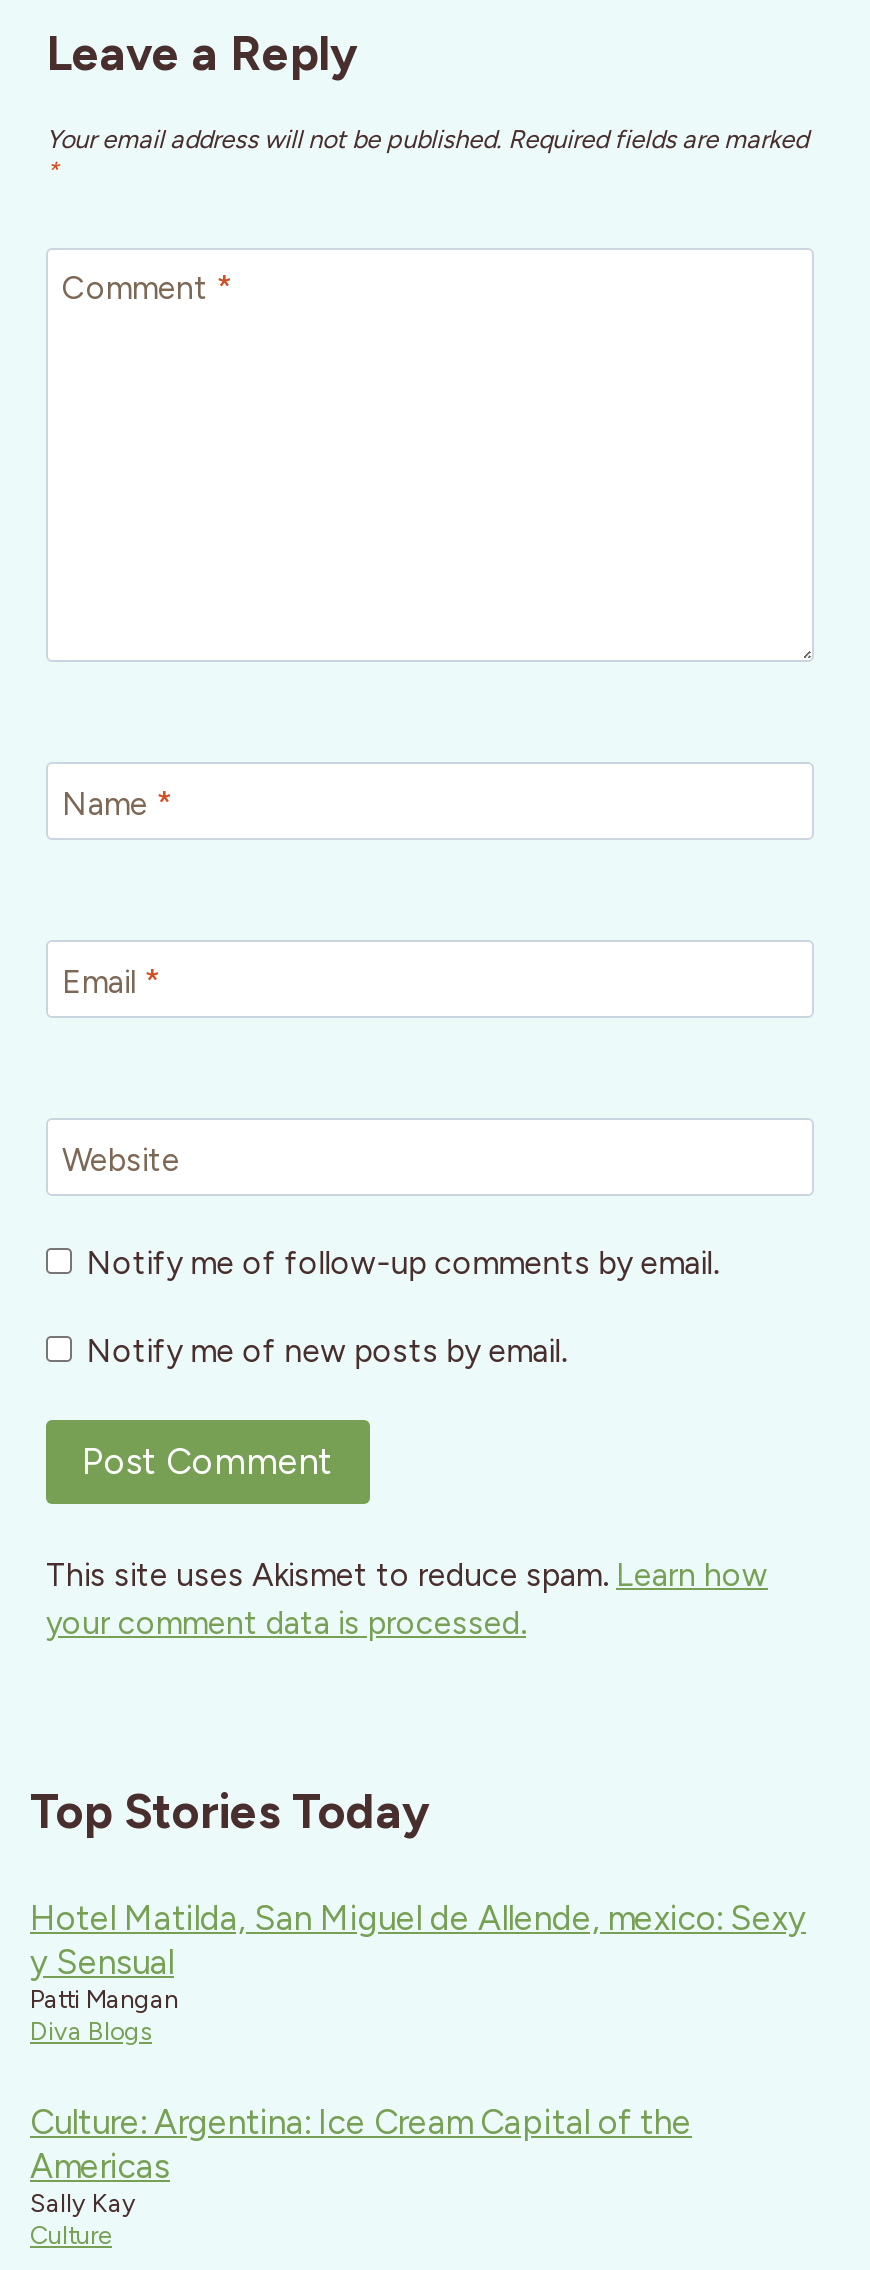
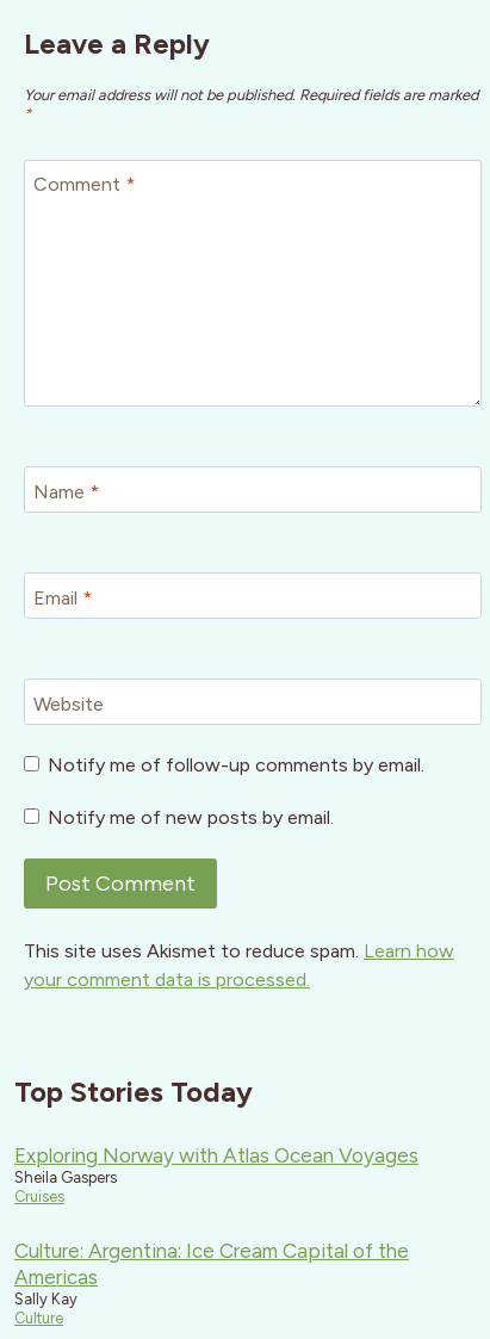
- Hotel Matilda, San Miguel de Allende, mexico: Sexy
- y Sensual
- Patti Mangan
- Diva Blogs
+ Exploring Norway with Atlas Ocean Voyages
+ Sheila Gaspers
+ Cruises
